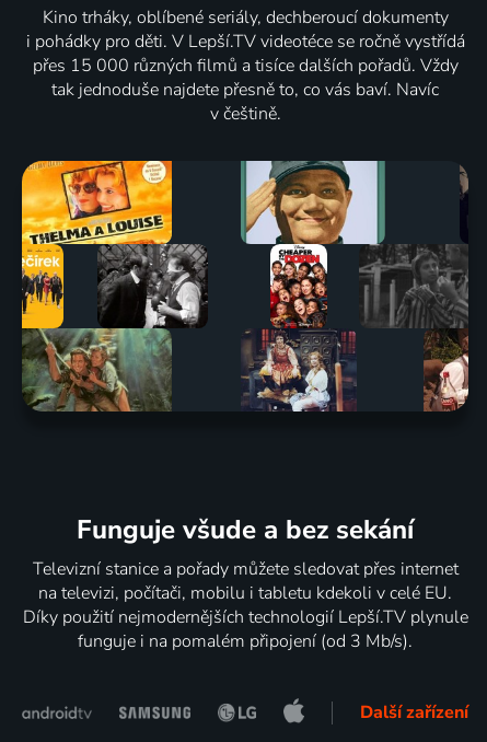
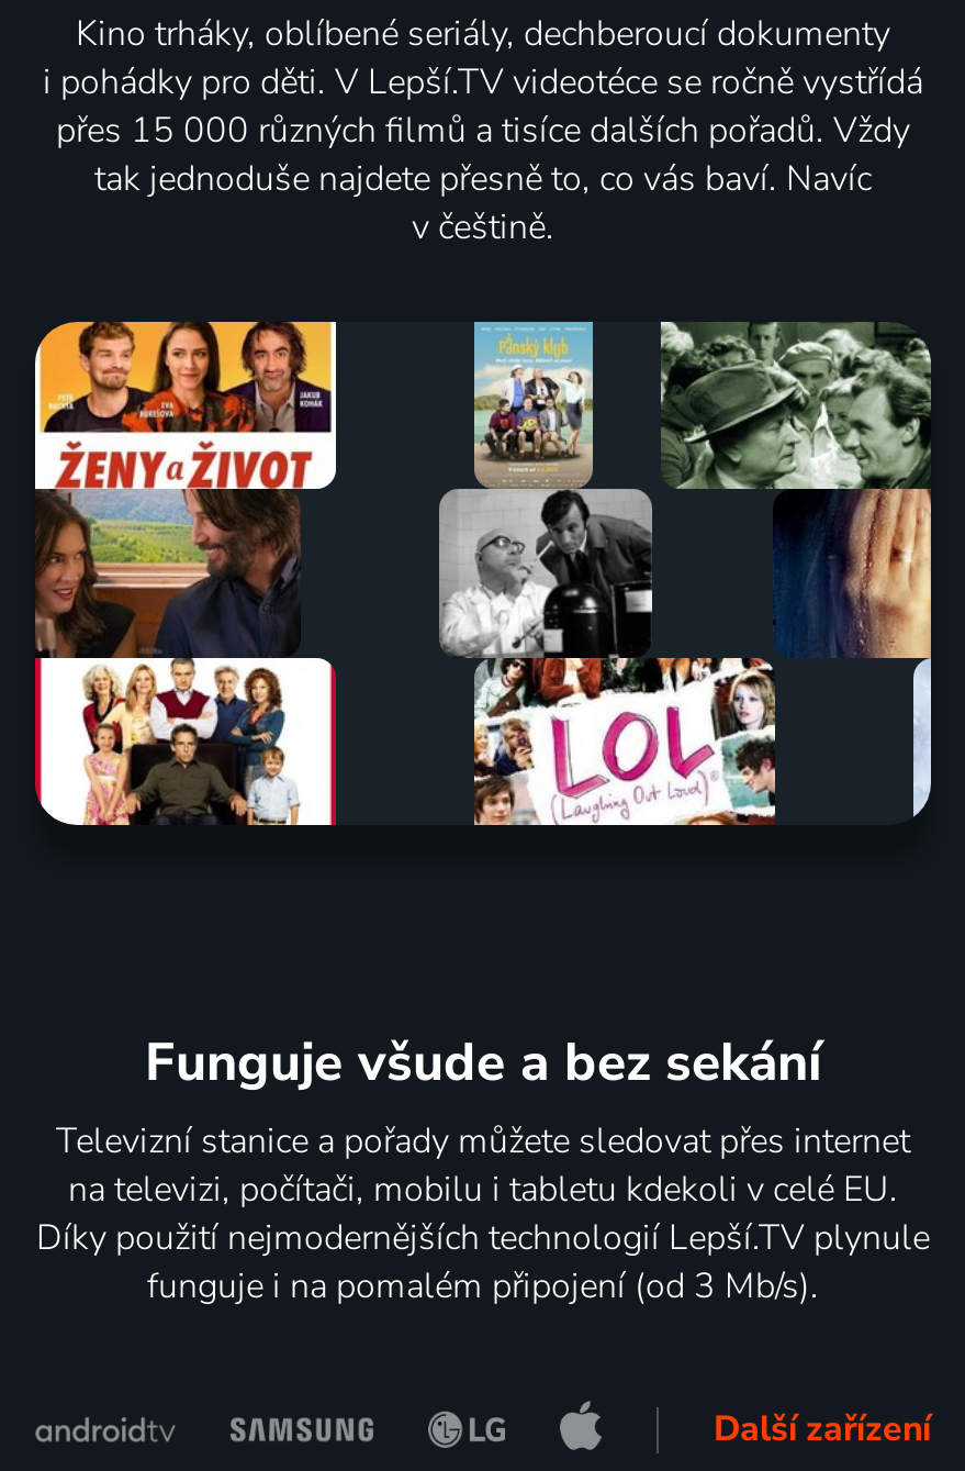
- [image]
+ [image]

- [image]
+ [image]
